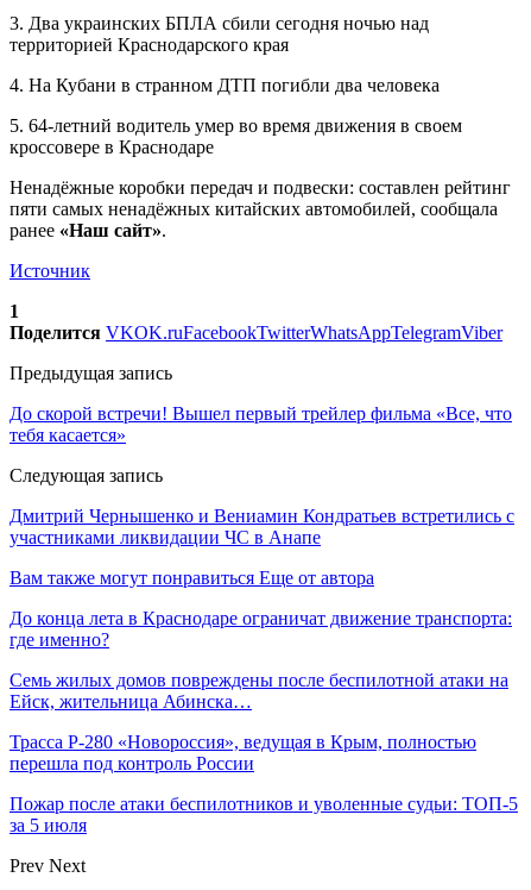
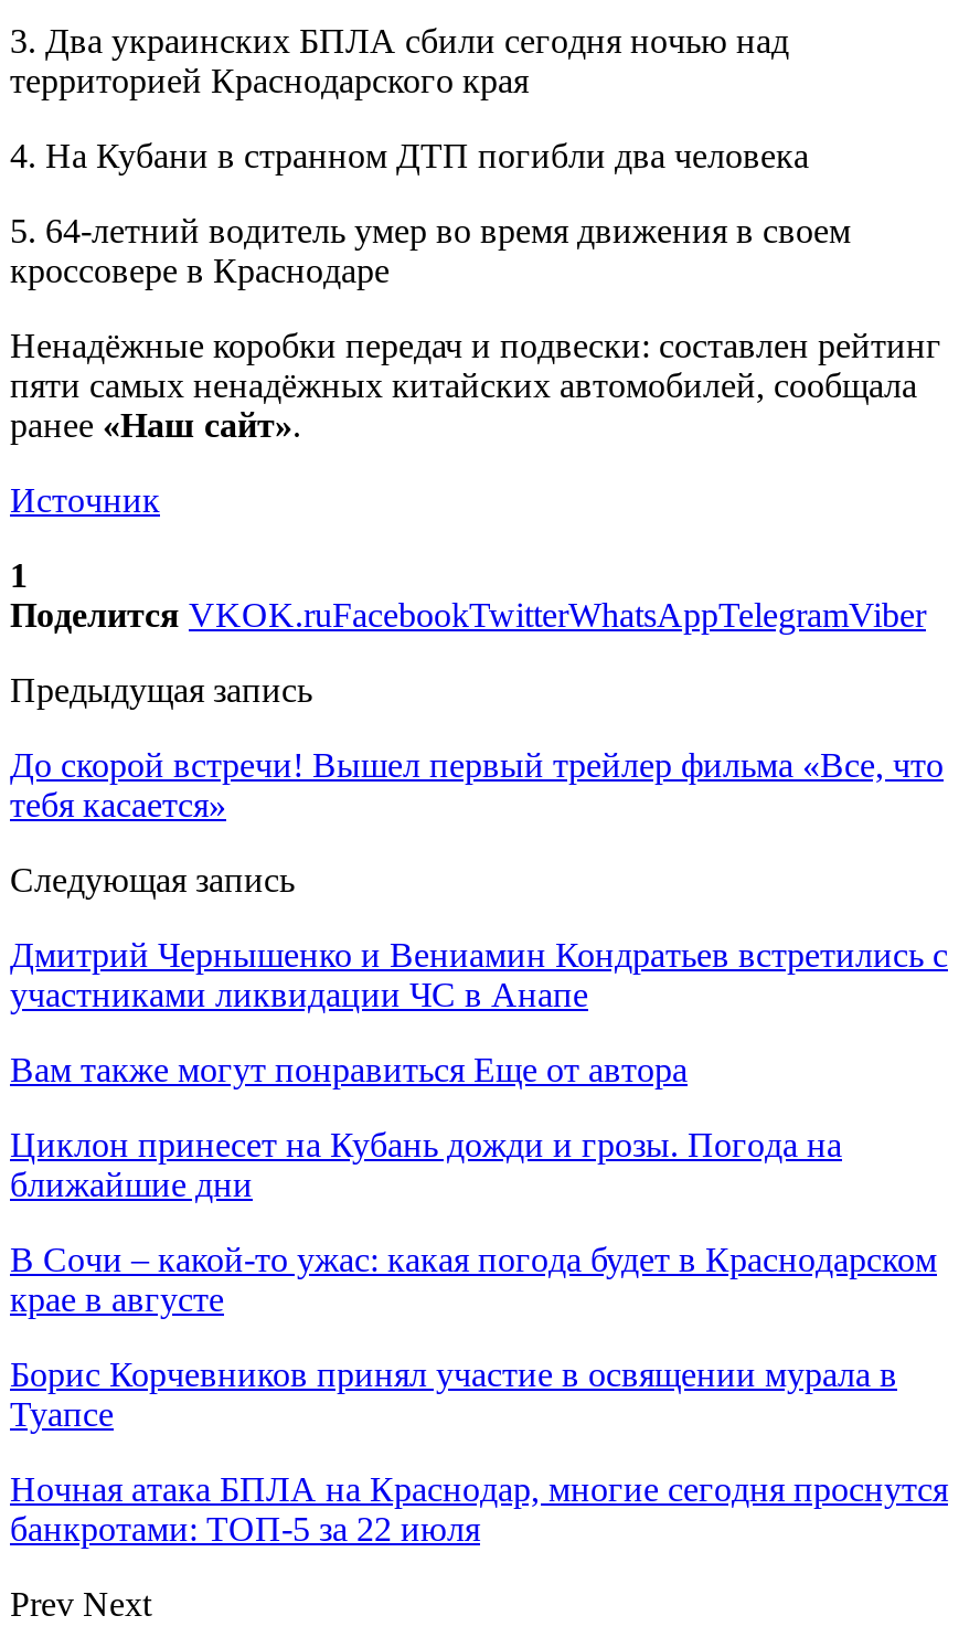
- До конца лета в Краснодаре ограничат движение транспорта:
- где именно?
+ Циклон принесет на Кубань дожди и грозы. Погода на
+ ближайшие дни

- Семь жилых домов повреждены после беспилотной атаки на
- Ейск, жительница Абинска…
+ В Сочи – какой-то ужас: какая погода будет в Краснодарском
+ крае в августе

- Трасса Р-280 «Новороссия», ведущая в Крым, полностью
- перешла под контроль России
+ Борис Корчевников принял участие в освящении мурала в
+ Туапсе

- Пожар после атаки беспилотников и уволенные судьи: ТОП-5
- за 5 июля
+ Ночная атака БПЛА на Краснодар, многие сегодня проснутся
+ банкротами: ТОП-5 за 22 июля
